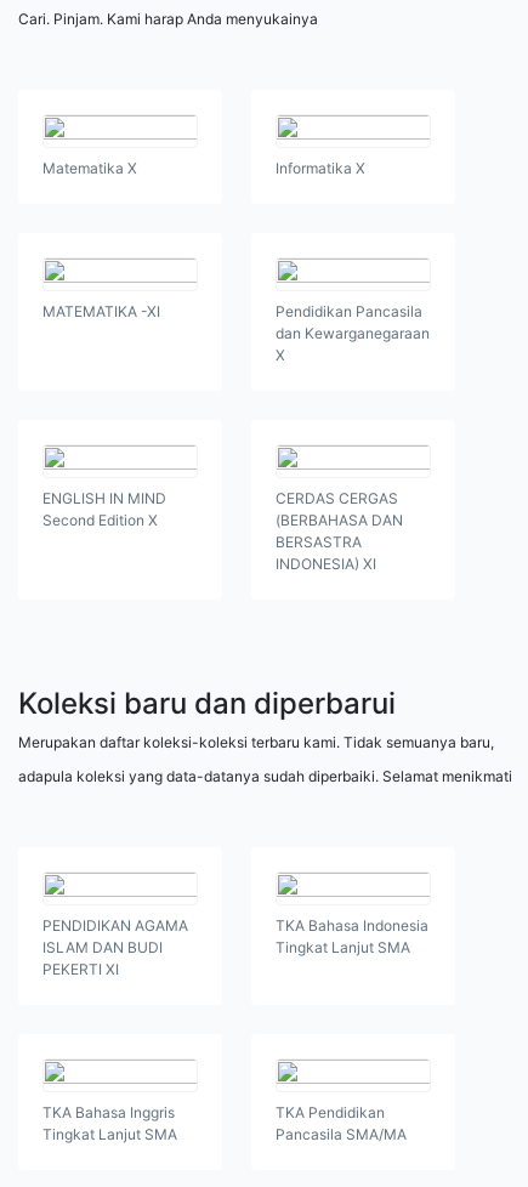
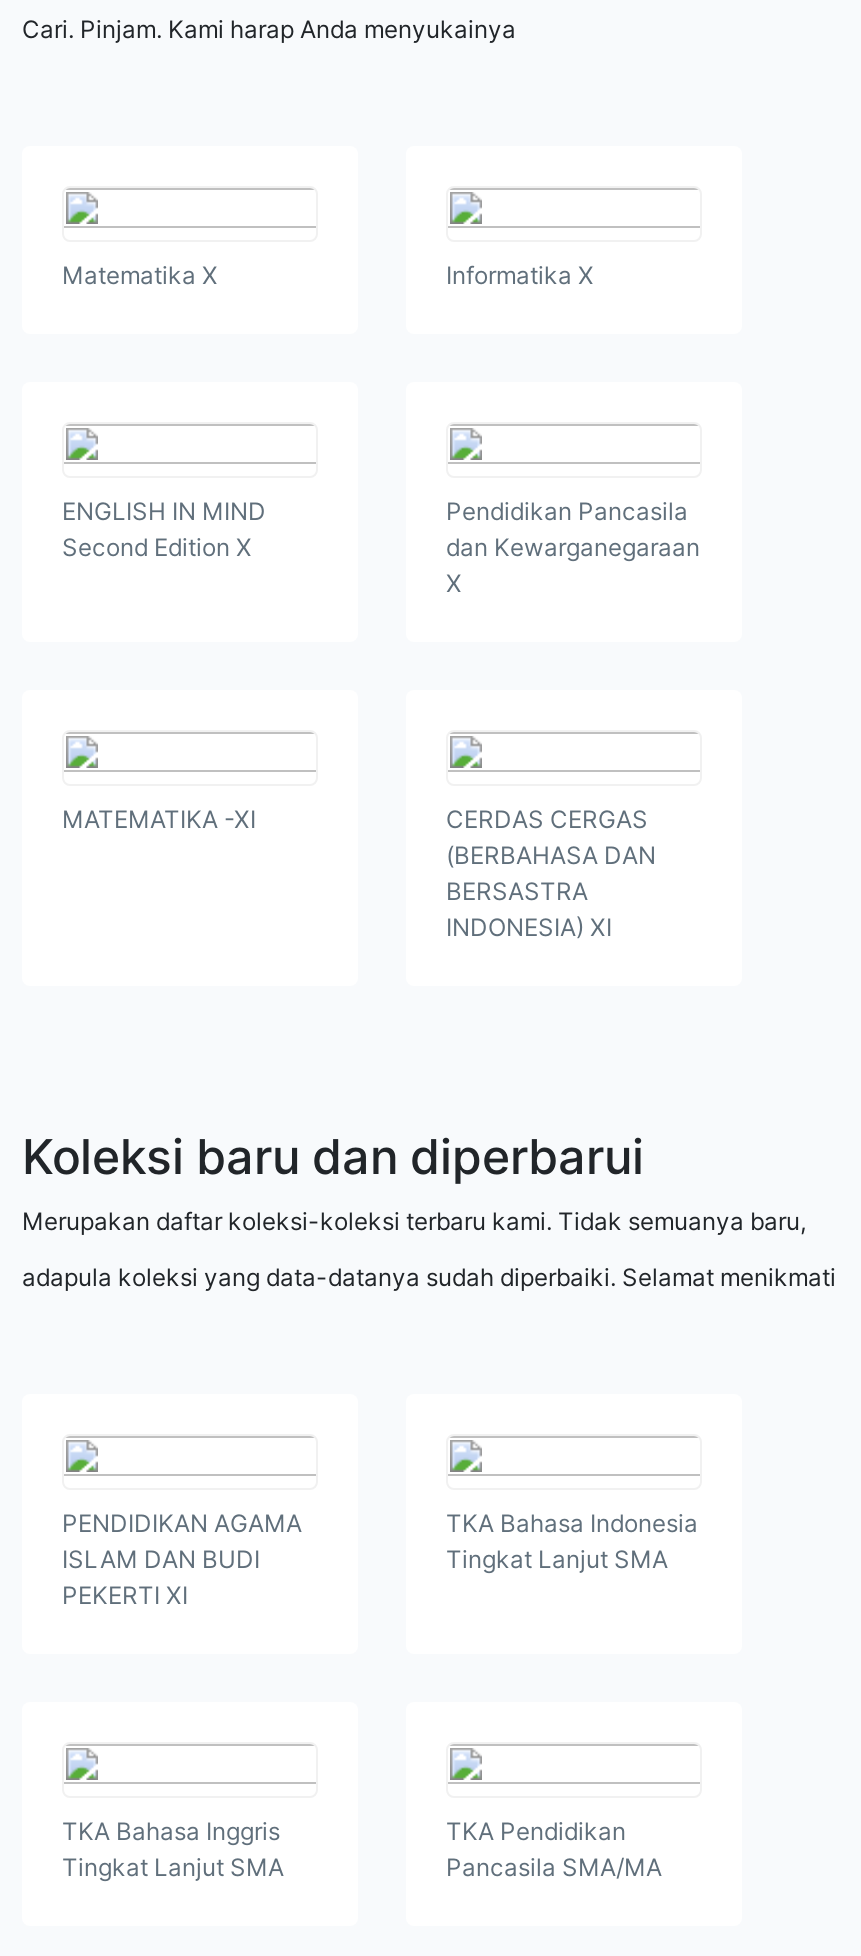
moved down: MATEMATIKA -XI

moved up: ENGLISH IN MIND | Second Edition X
